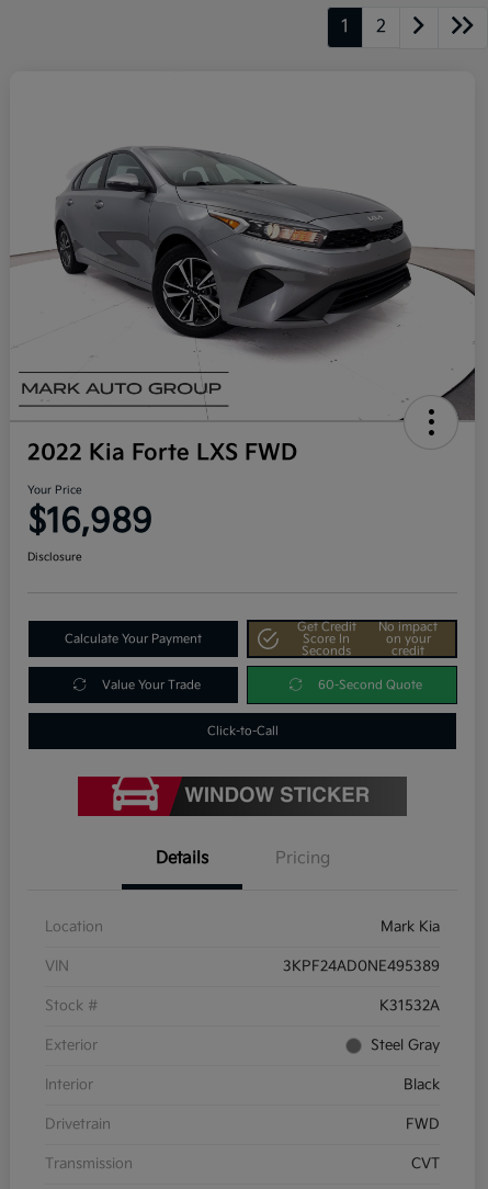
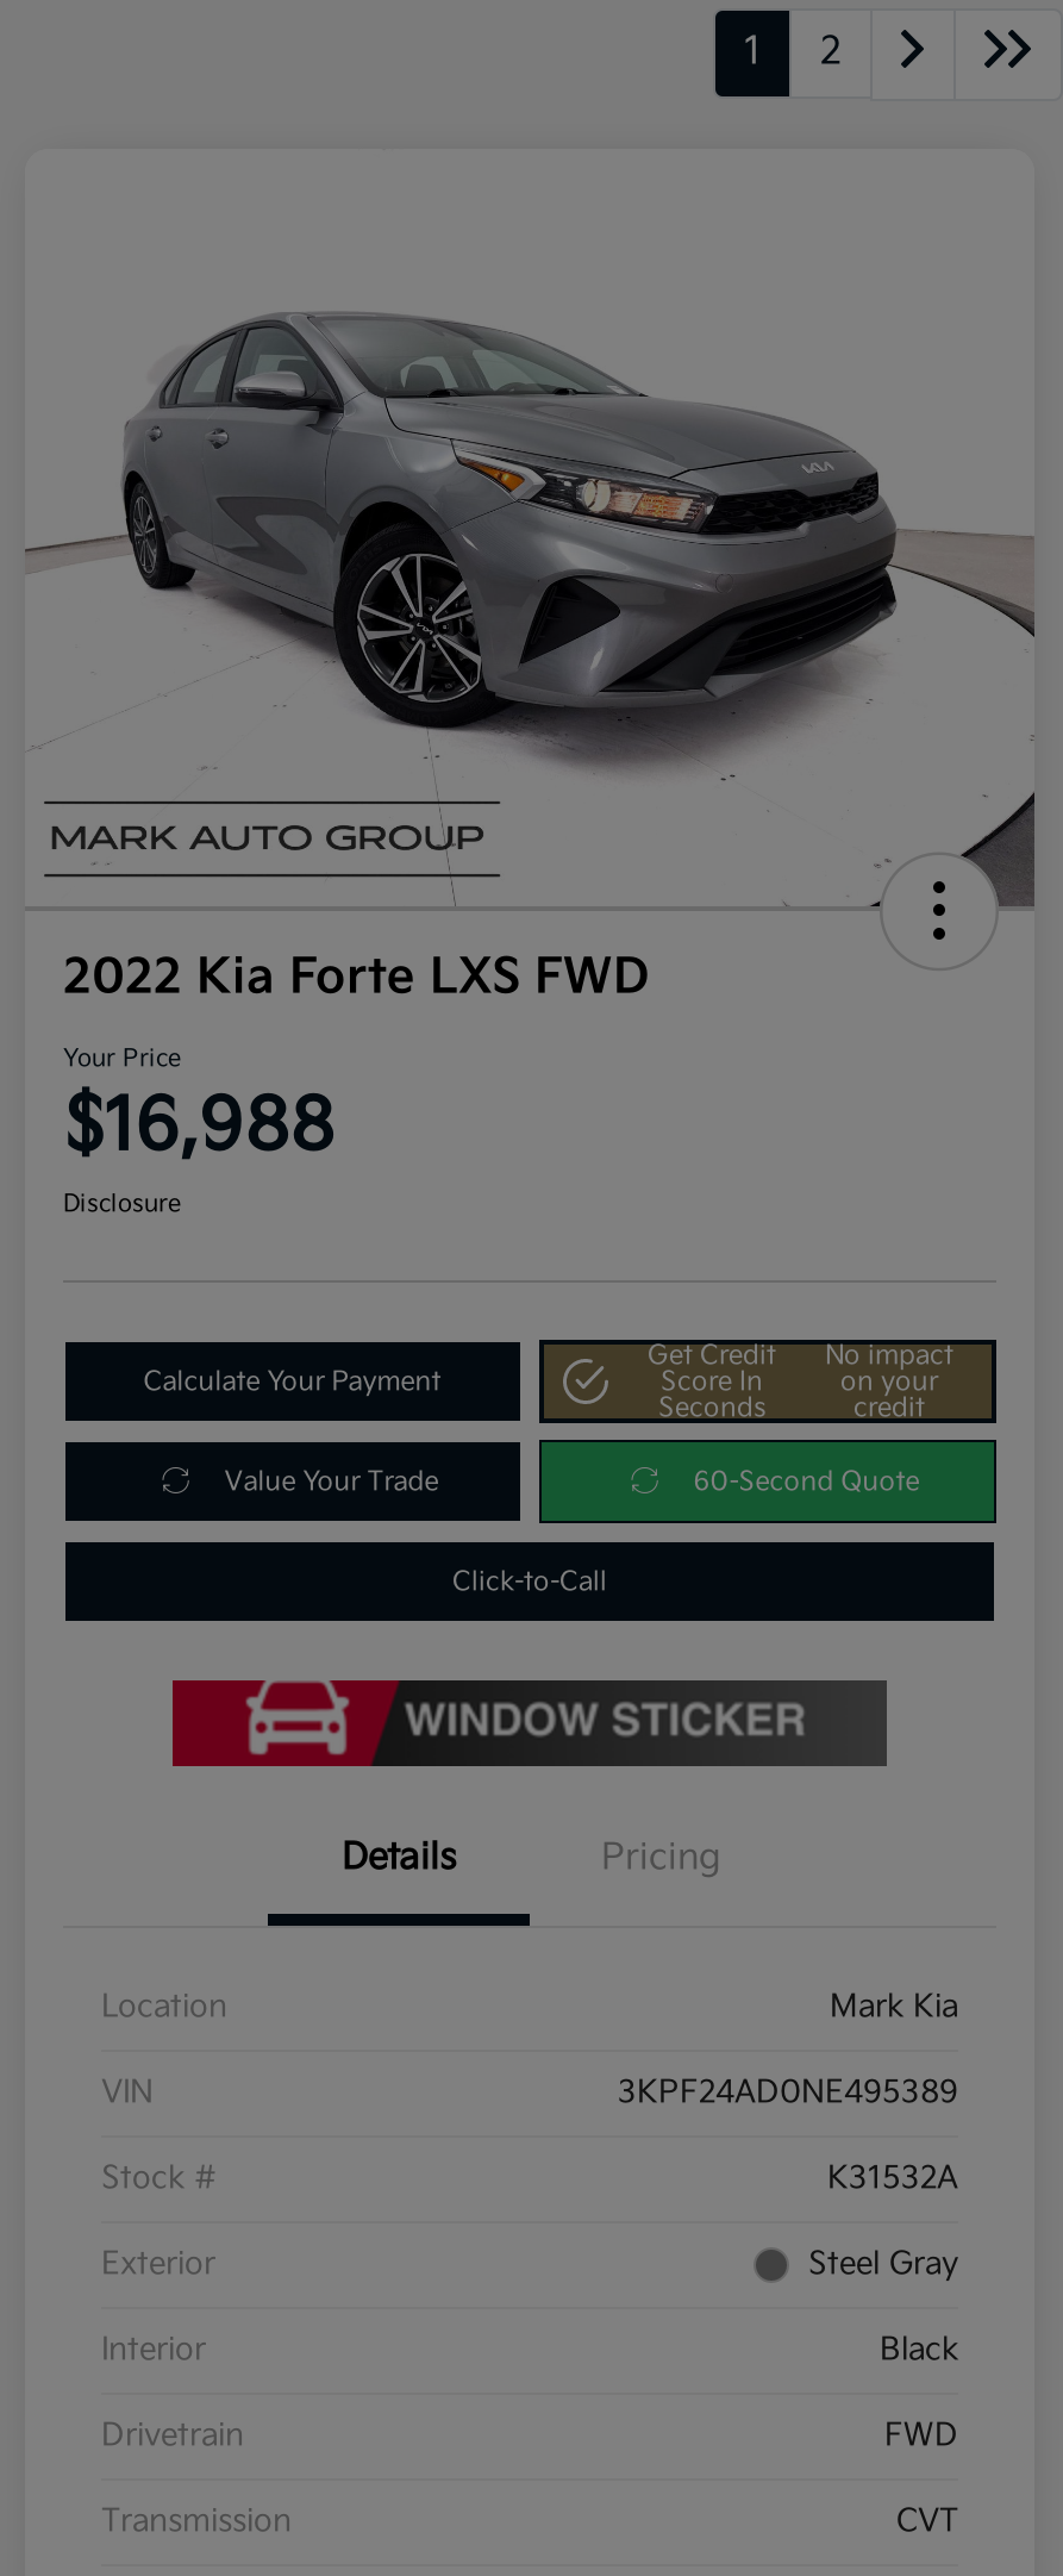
- $16,989
+ $16,988
